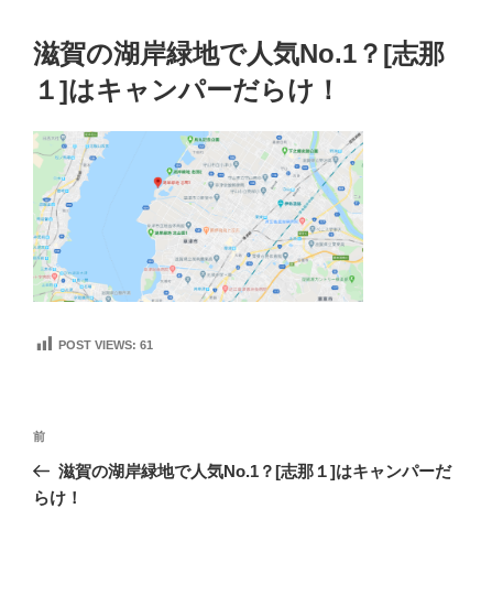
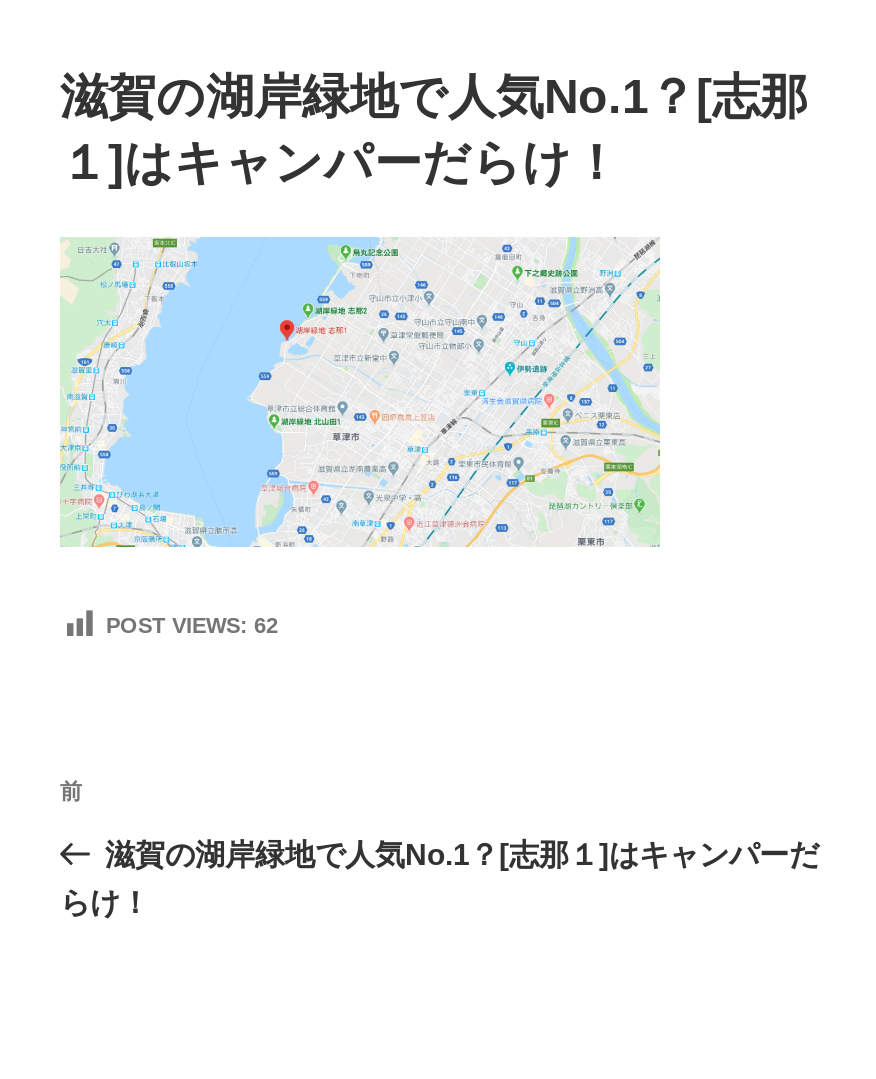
- POST VIEWS: 61
+ POST VIEWS: 62
